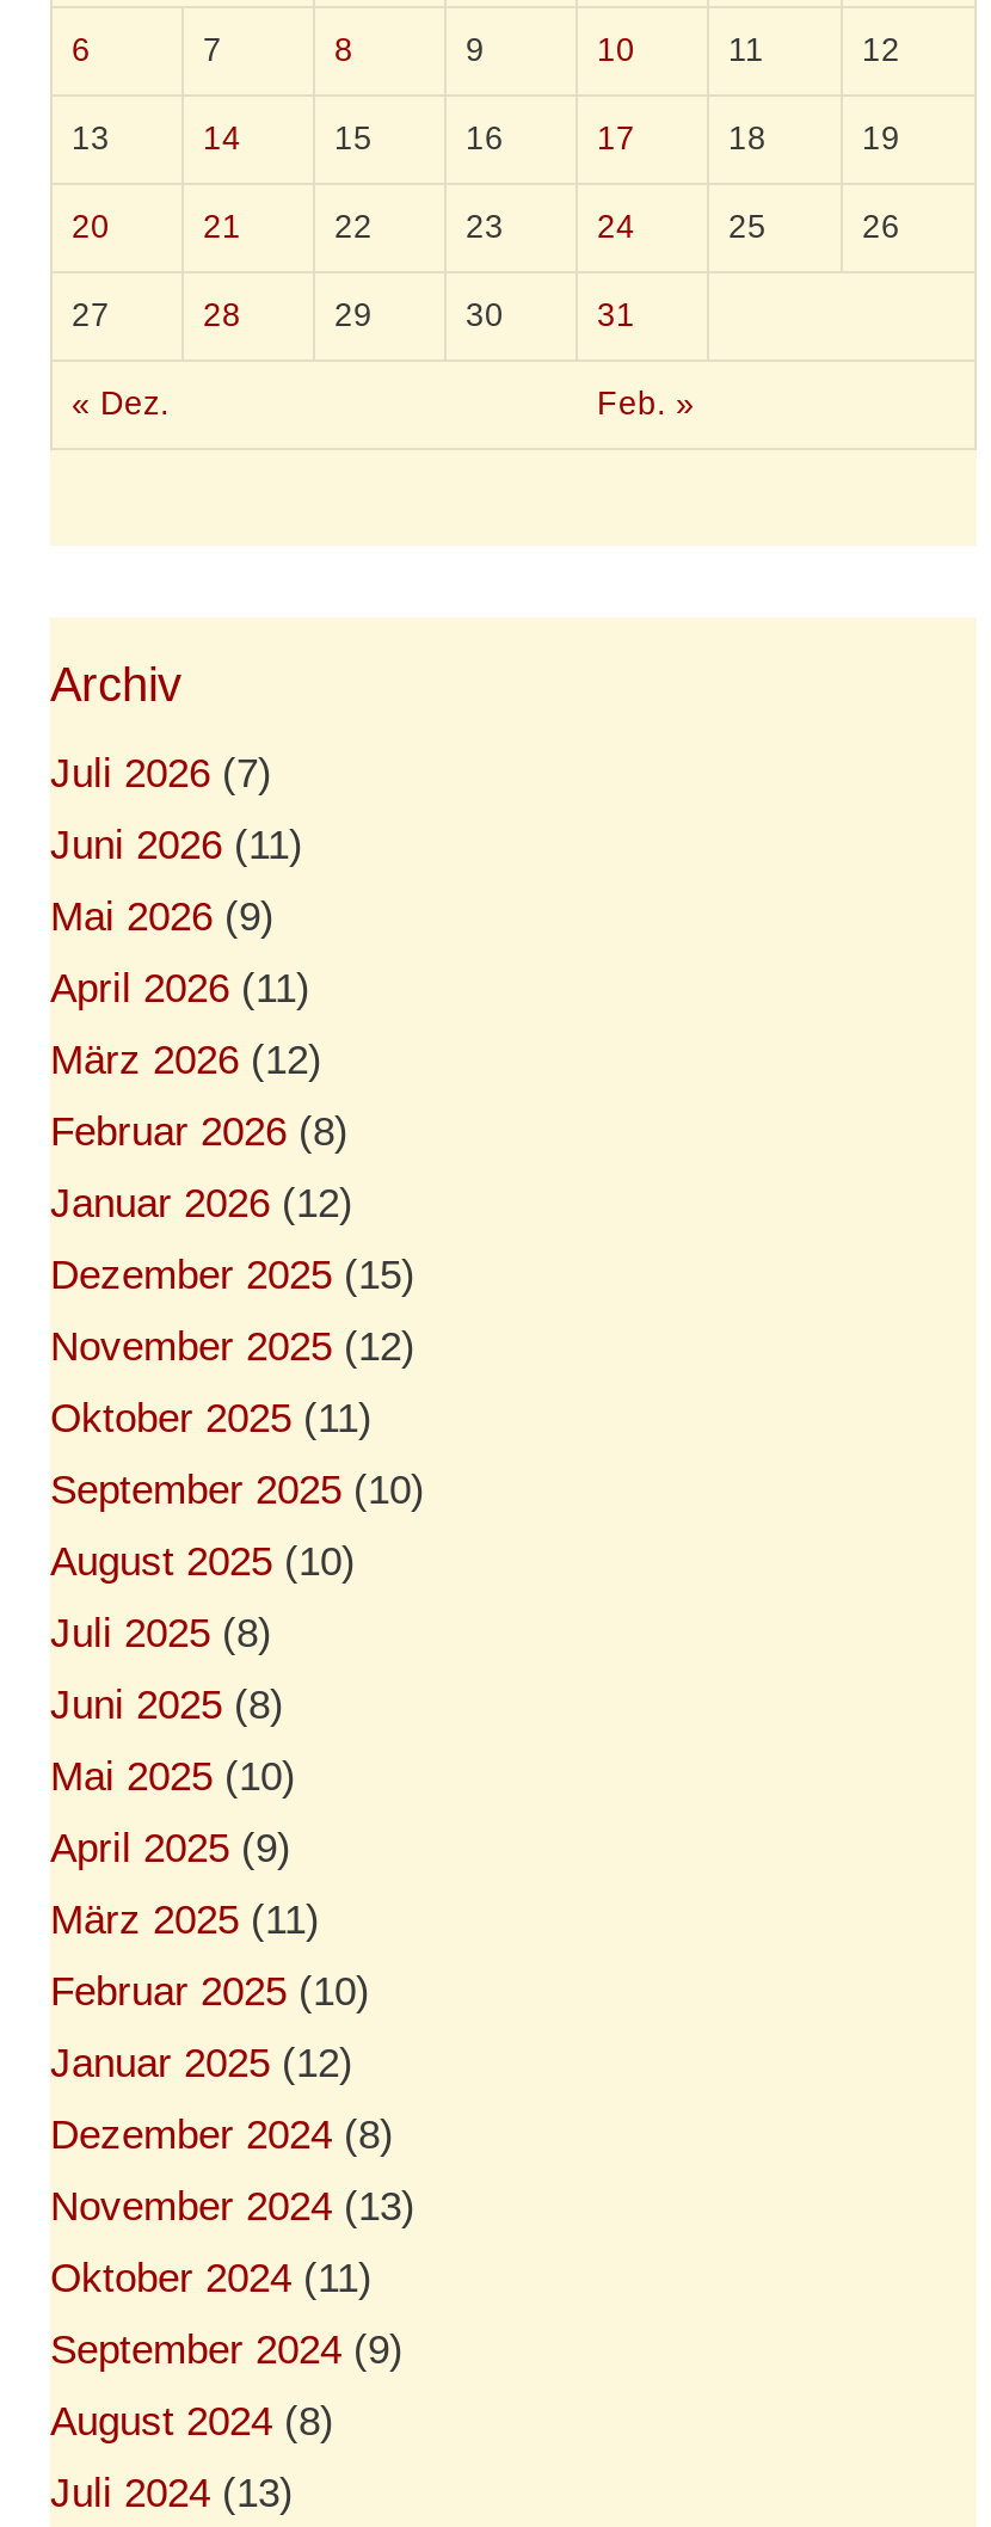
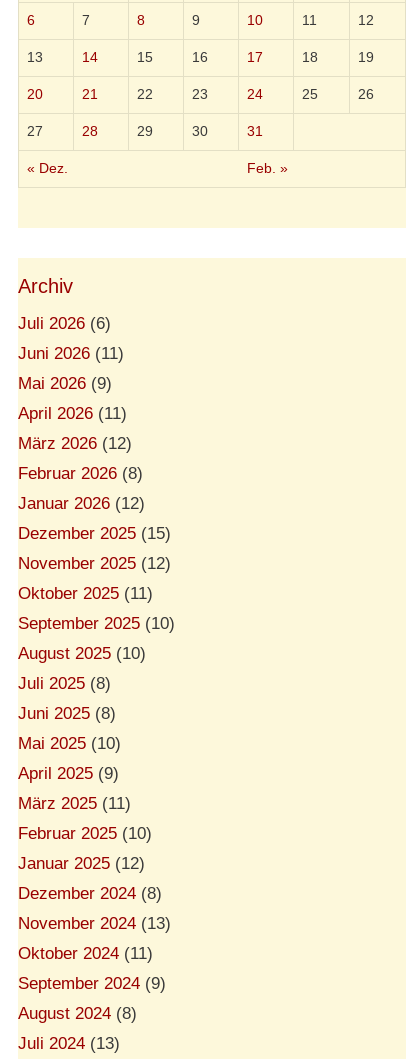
- Juli 2026 (7)
+ Juli 2026 (6)
